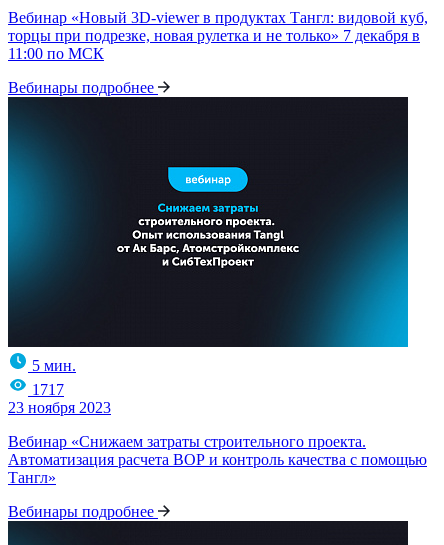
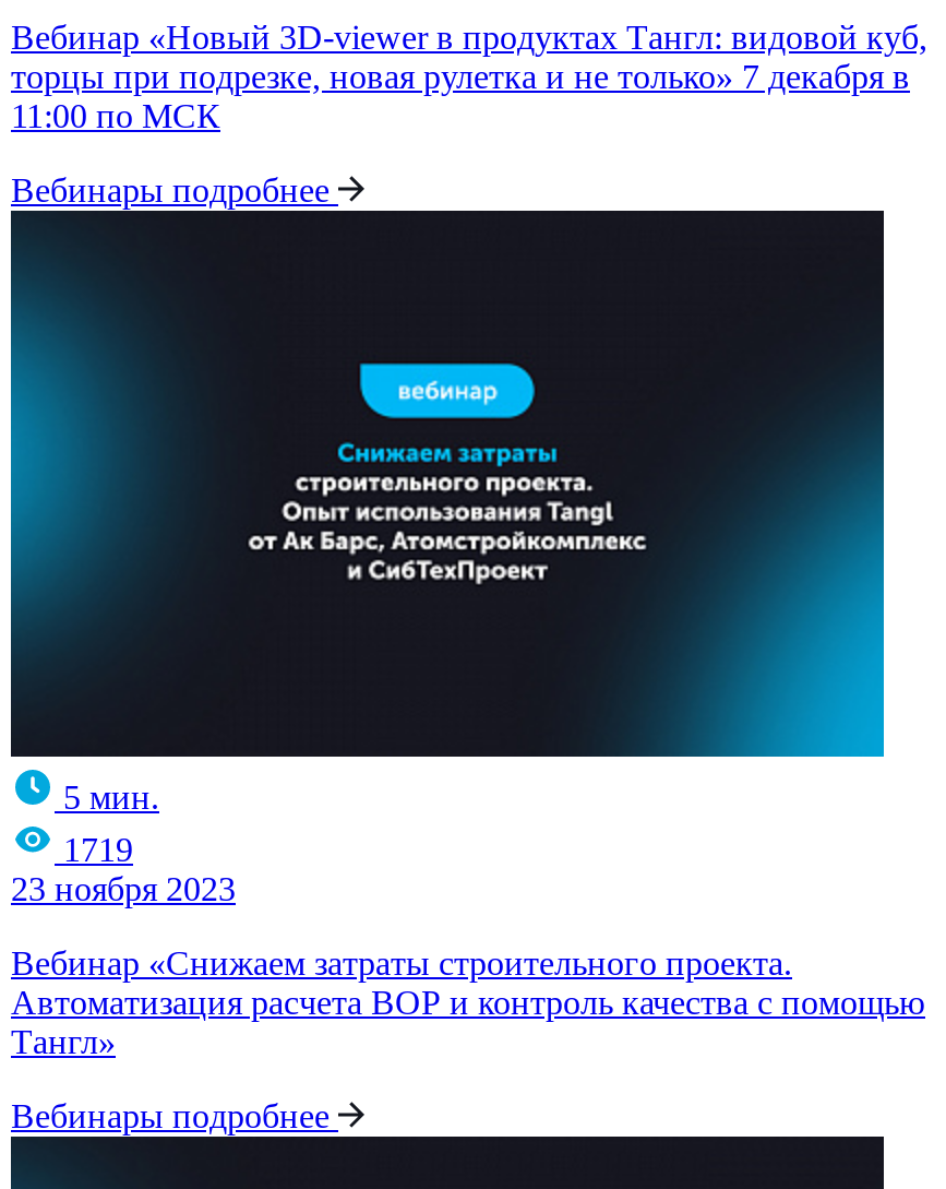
- 1717
+ 1719
